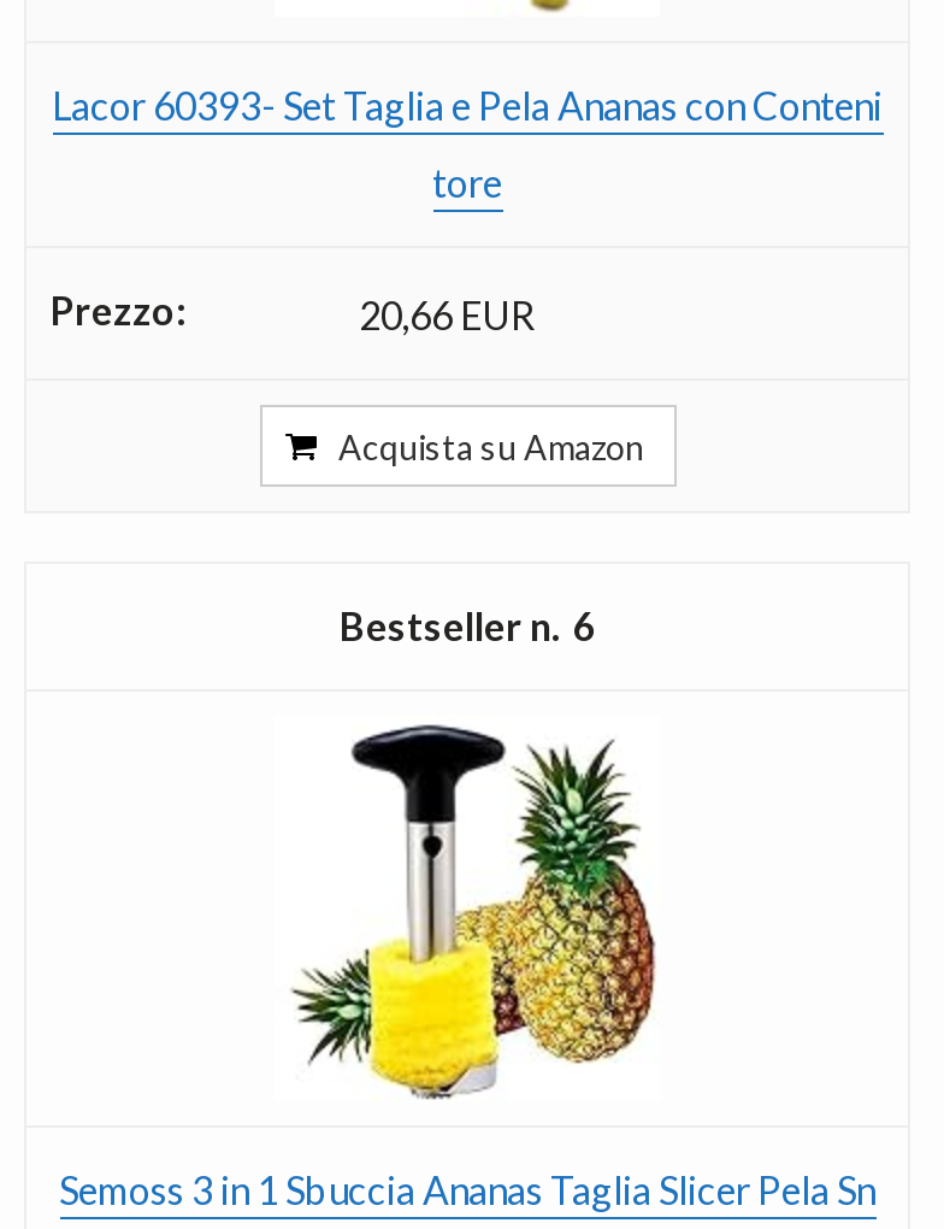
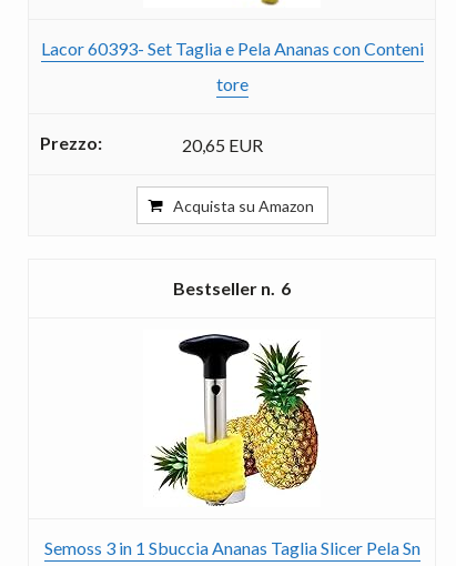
- 20,66 EUR
+ 20,65 EUR
